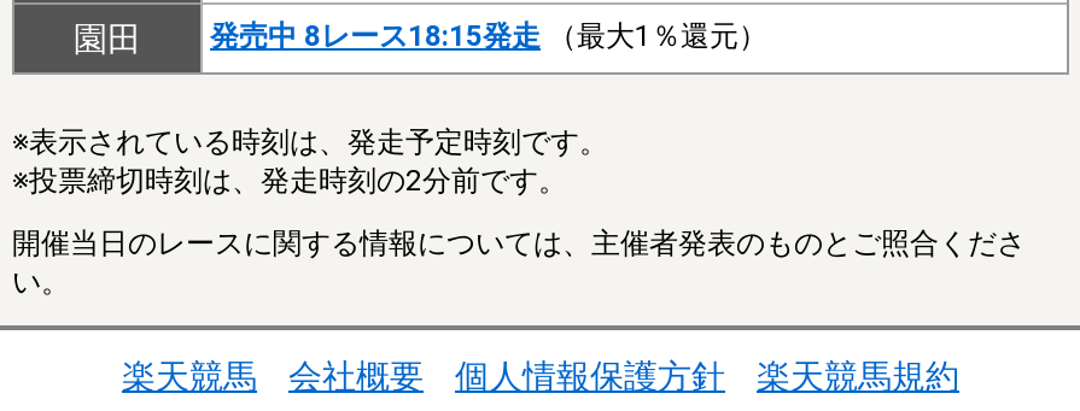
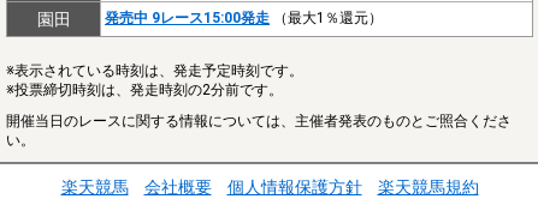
- 発売中 8レース18:15発走（最大1％還元）
+ 発売中 9レース15:00発走（最大1％還元）
